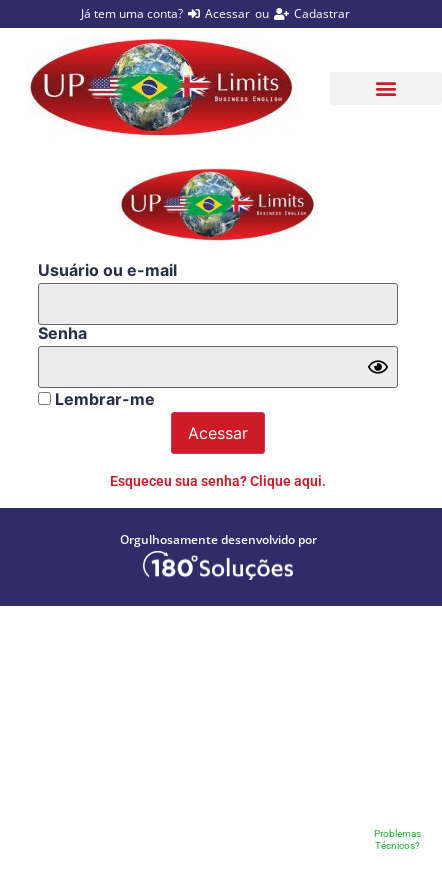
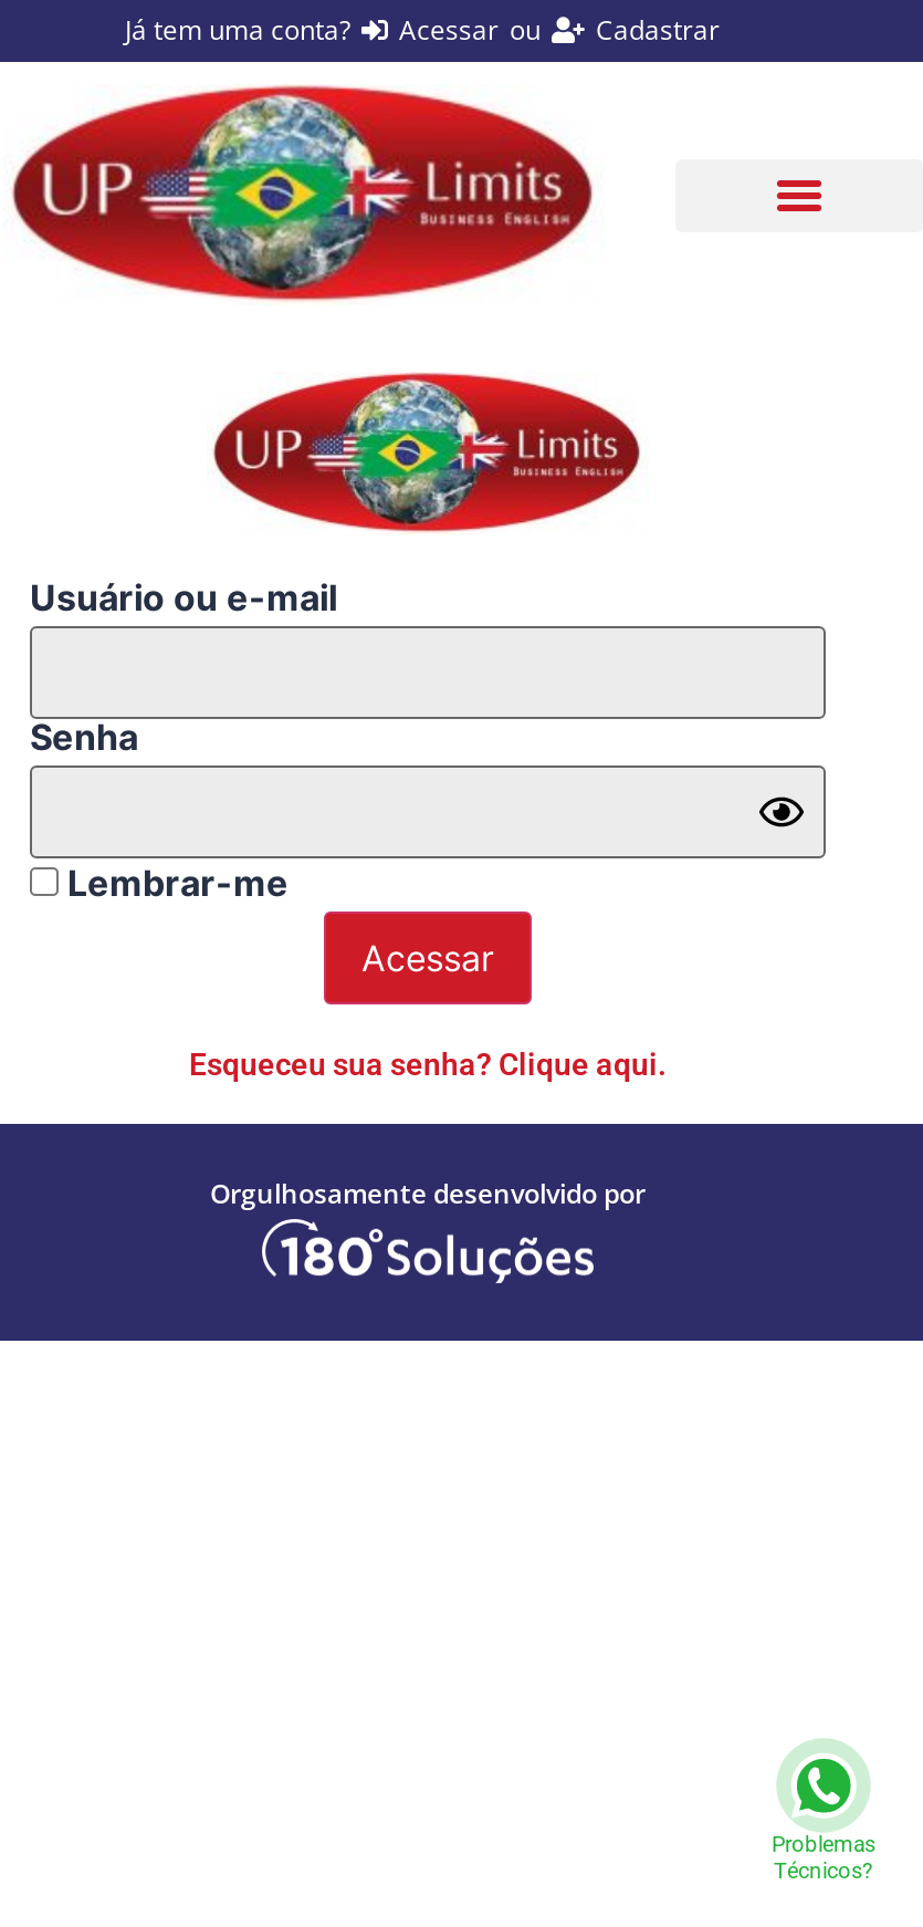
+ [image]
